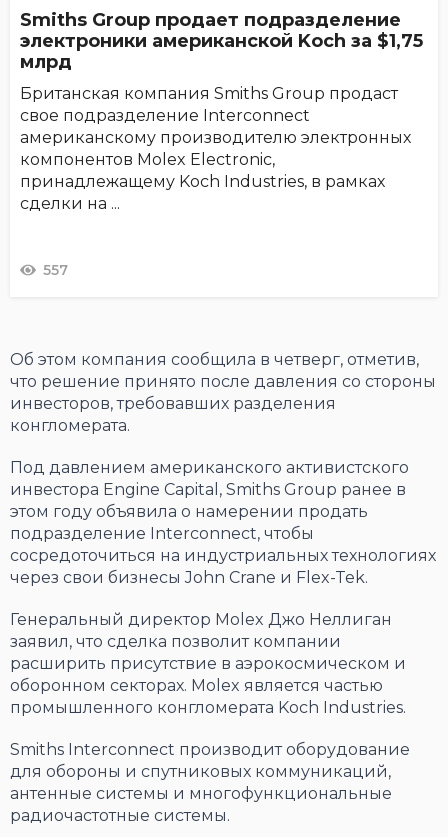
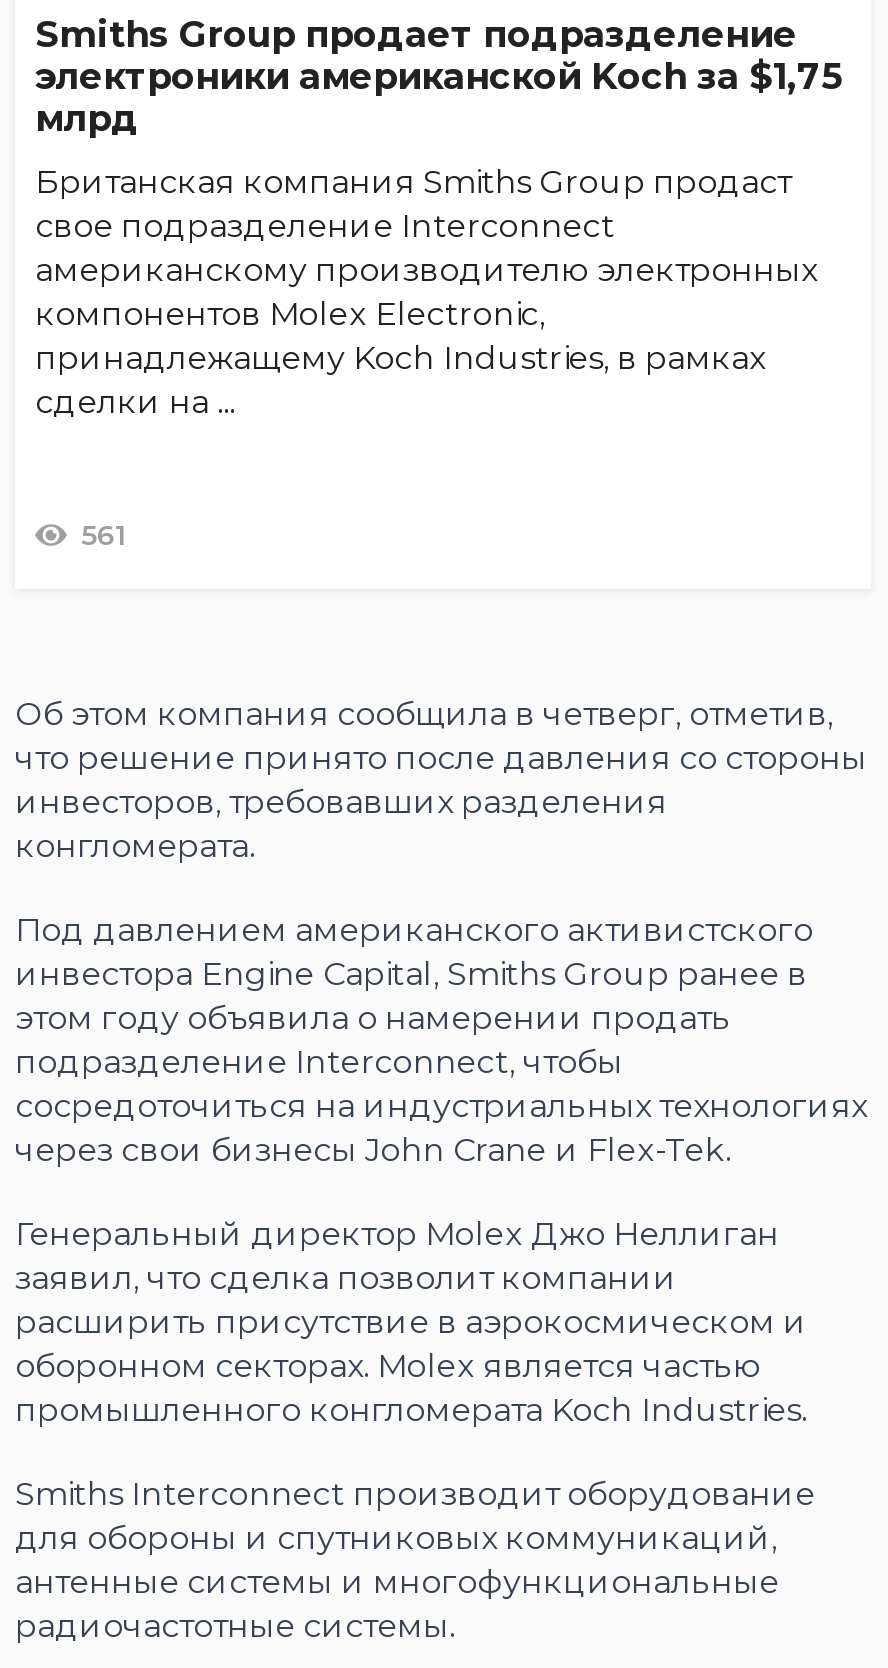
- 557
+ 561
